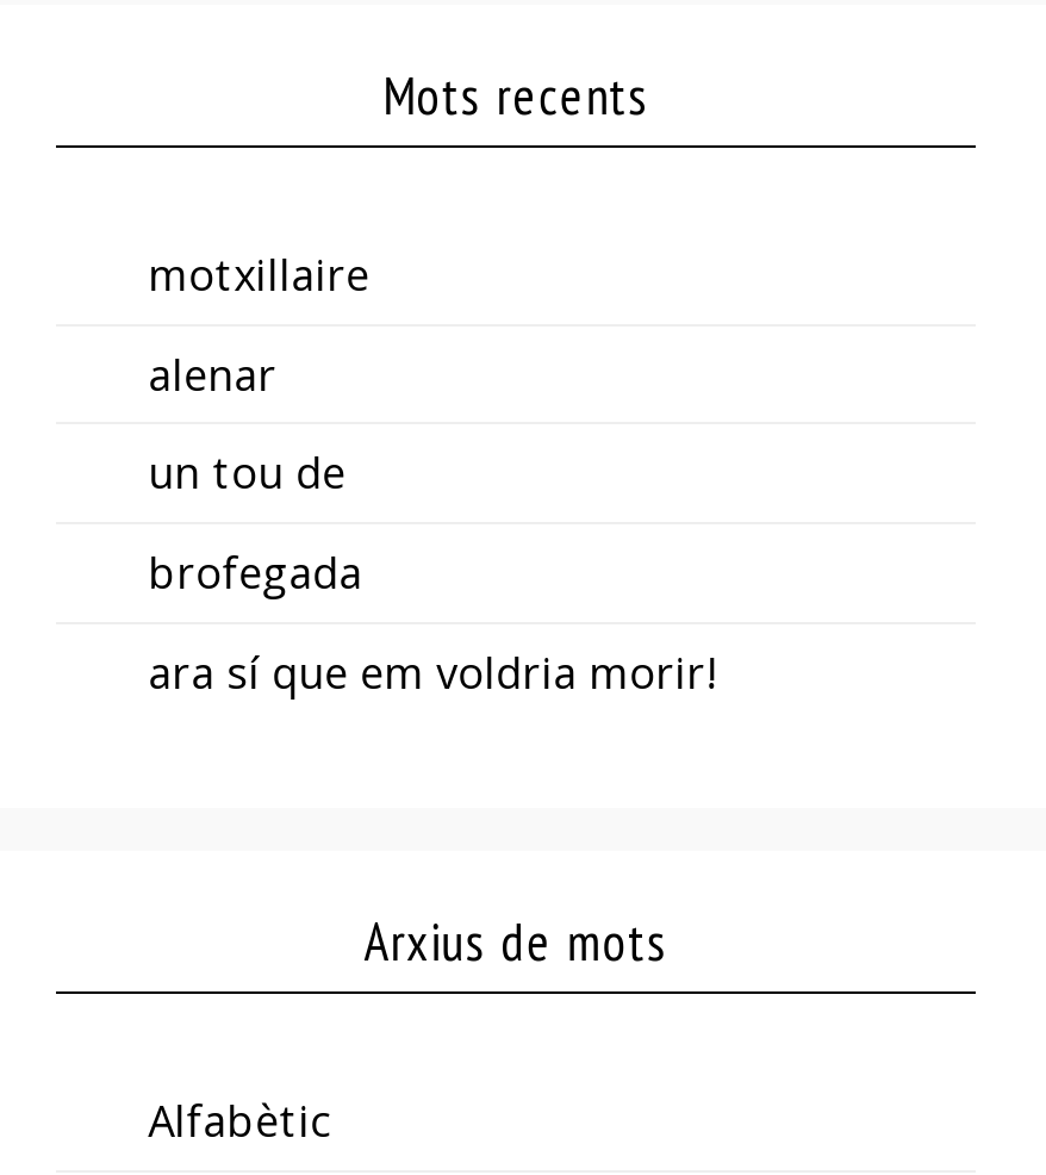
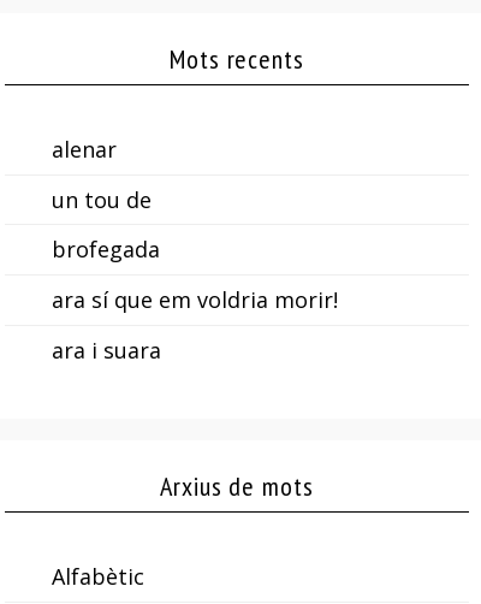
- motxillaire

moved up: alenar | un tou de | brofegada | ara sí que em voldria morir!

+ ara i suara
